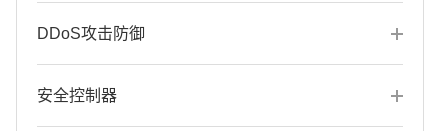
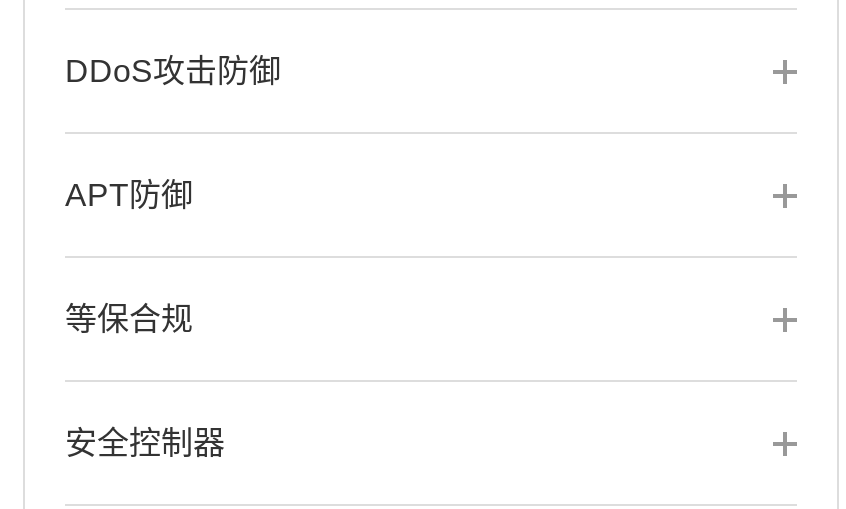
+ APT防御

+ 等保合规
